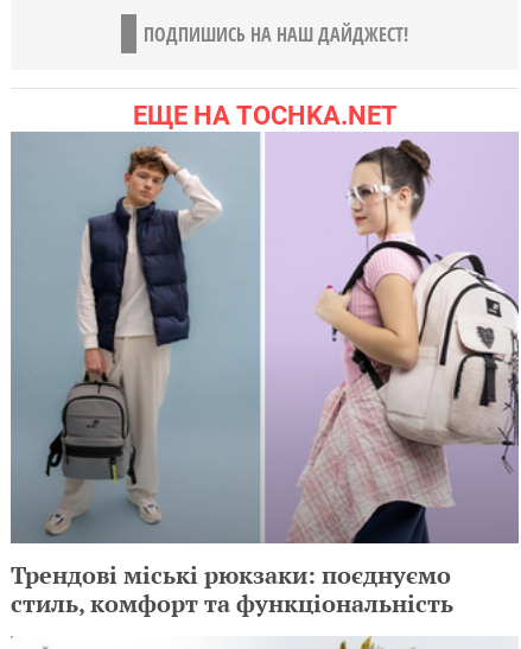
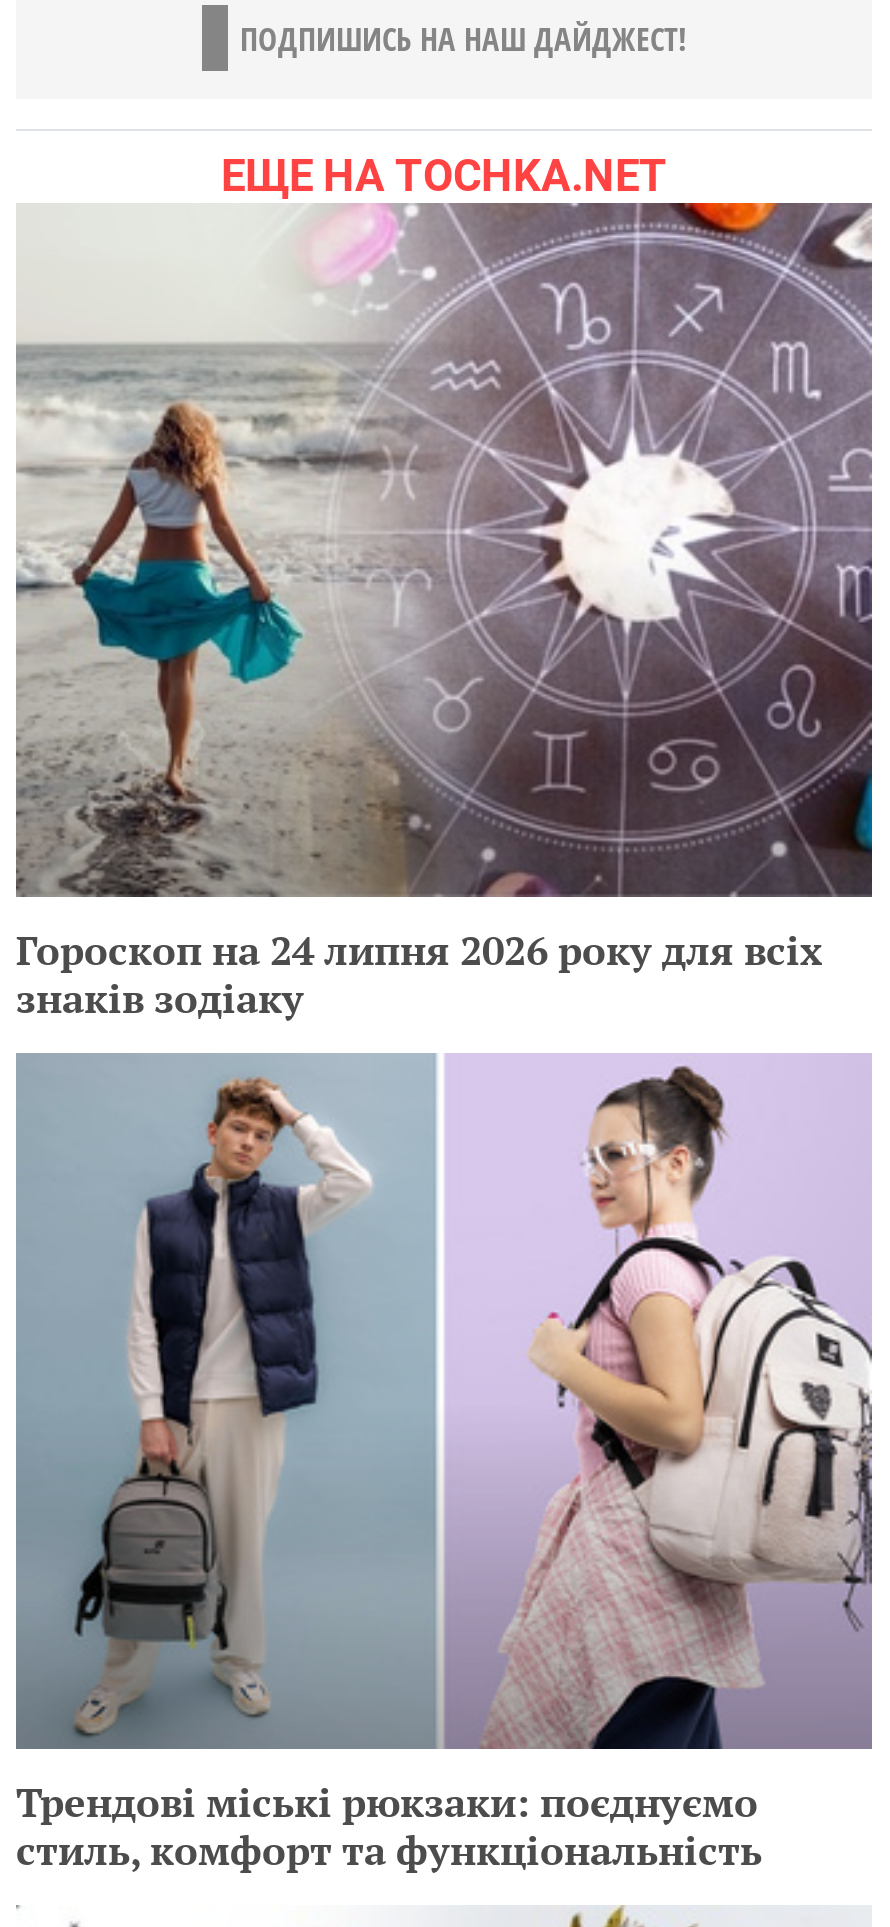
+ [image]
+ Гороскоп на 24 липня 2026 року для всіх
+ знаків зодіаку
